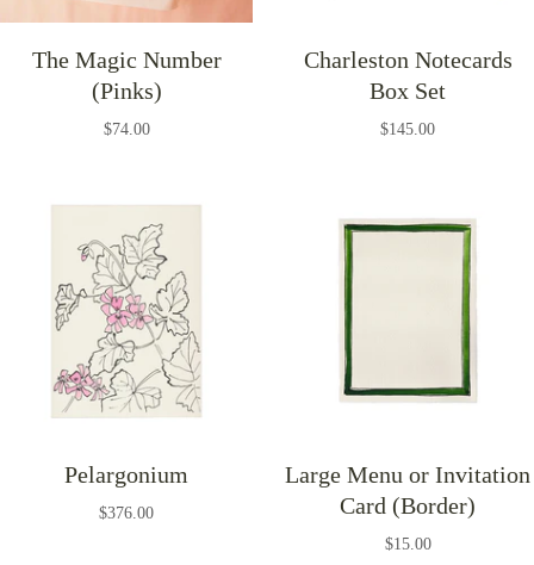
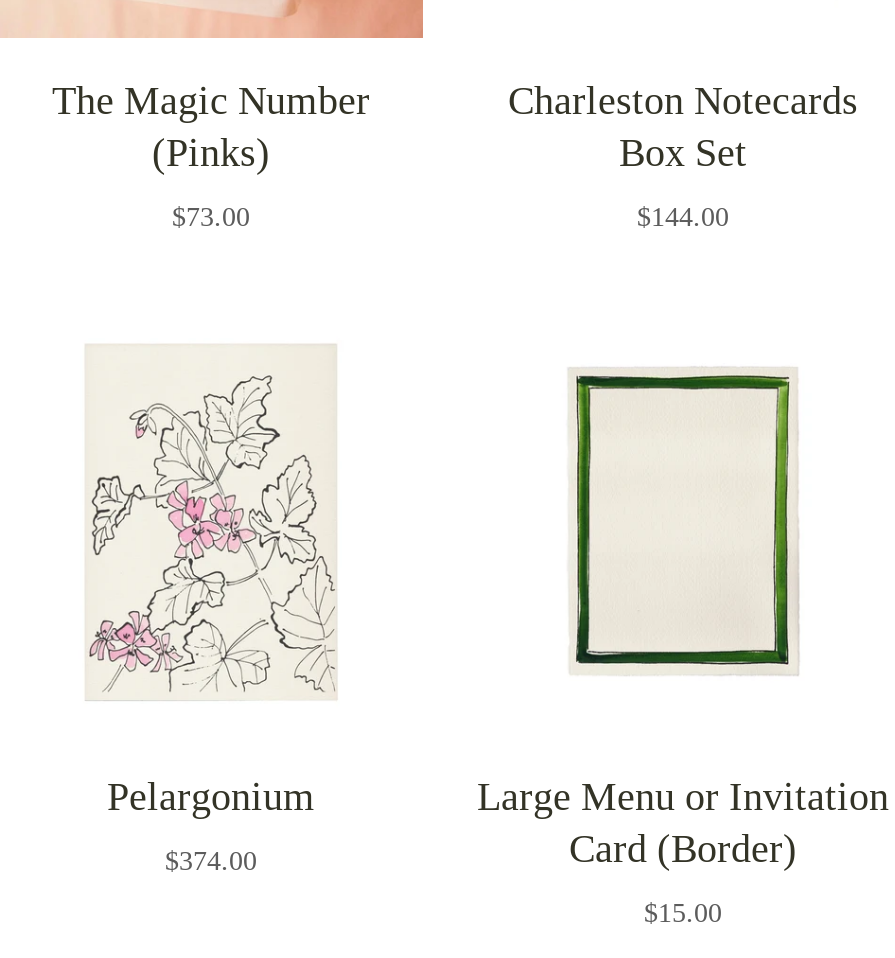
- $74.00
+ $73.00

- $145.00
+ $144.00

- $376.00
+ $374.00
